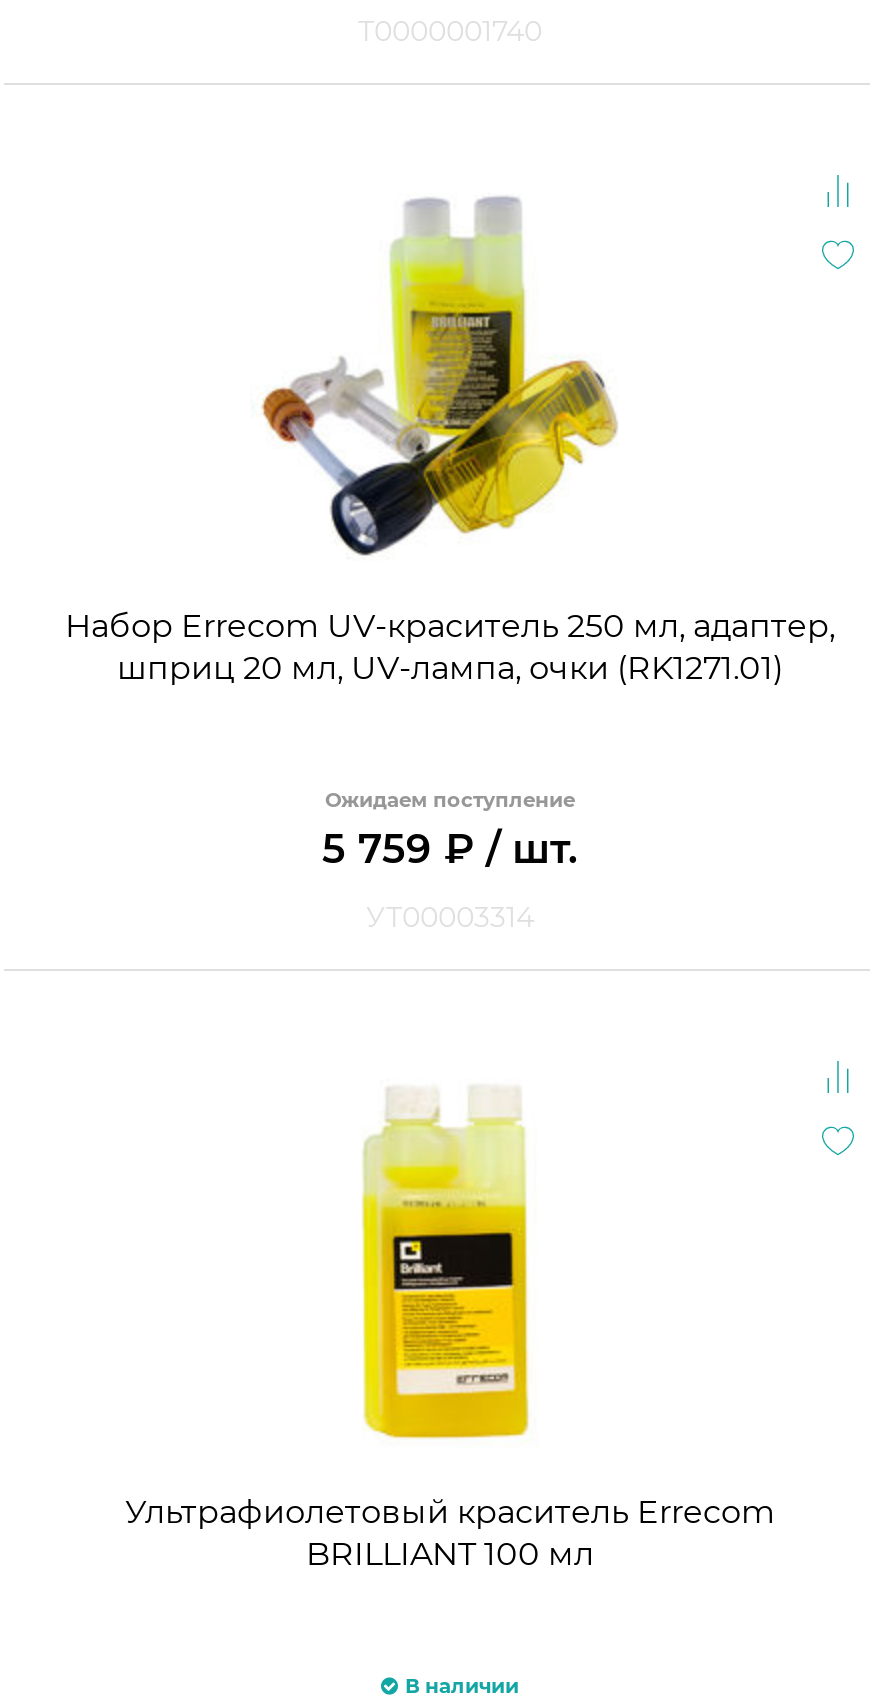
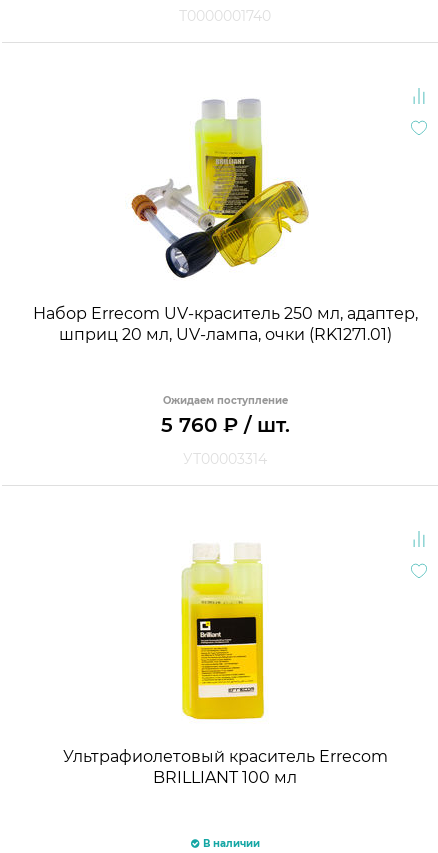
- 5 759 ₽ / шт.
+ 5 760 ₽ / шт.
